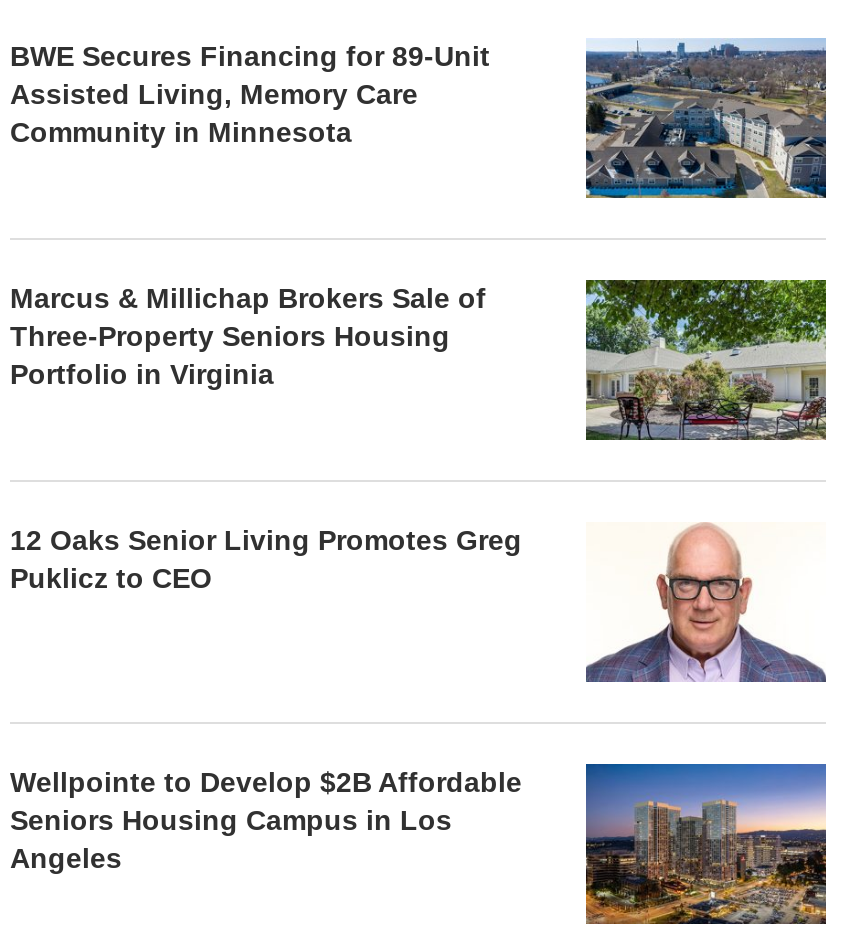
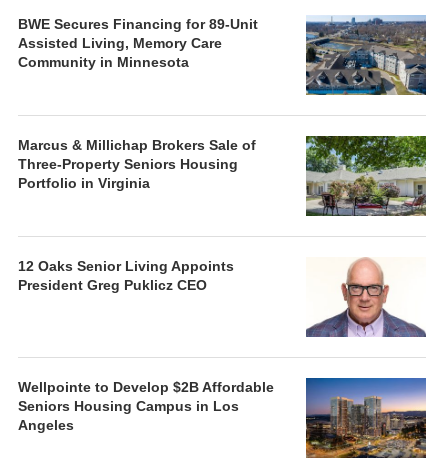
- 12 Oaks Senior Living Promotes Greg
- Puklicz to CEO
+ 12 Oaks Senior Living Appoints
+ President Greg Puklicz CEO
